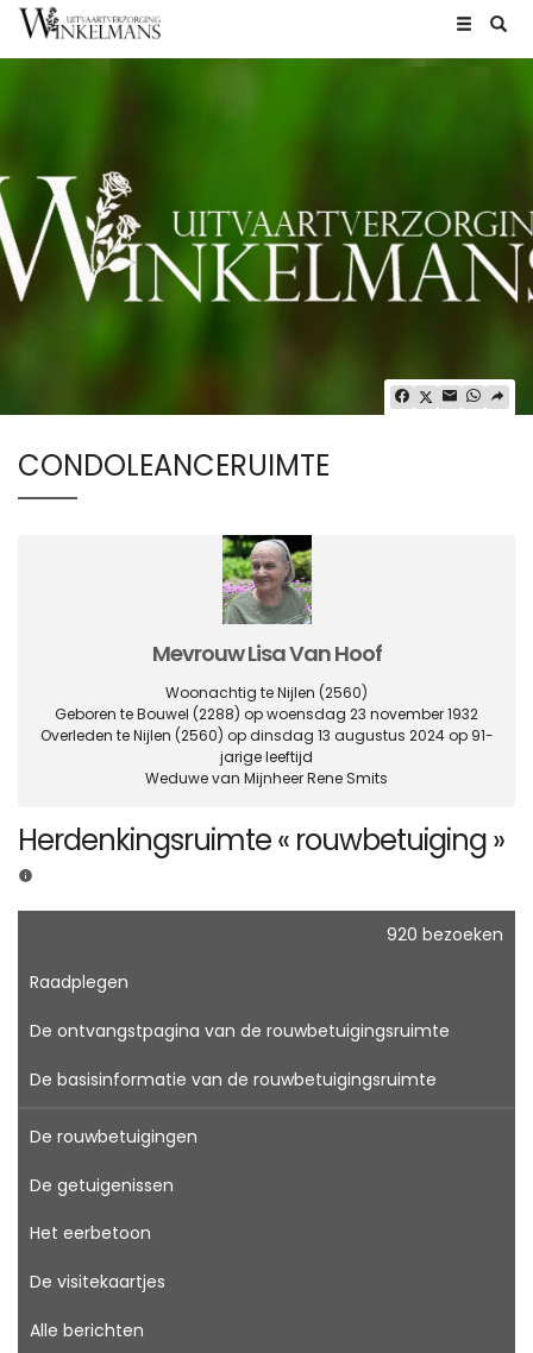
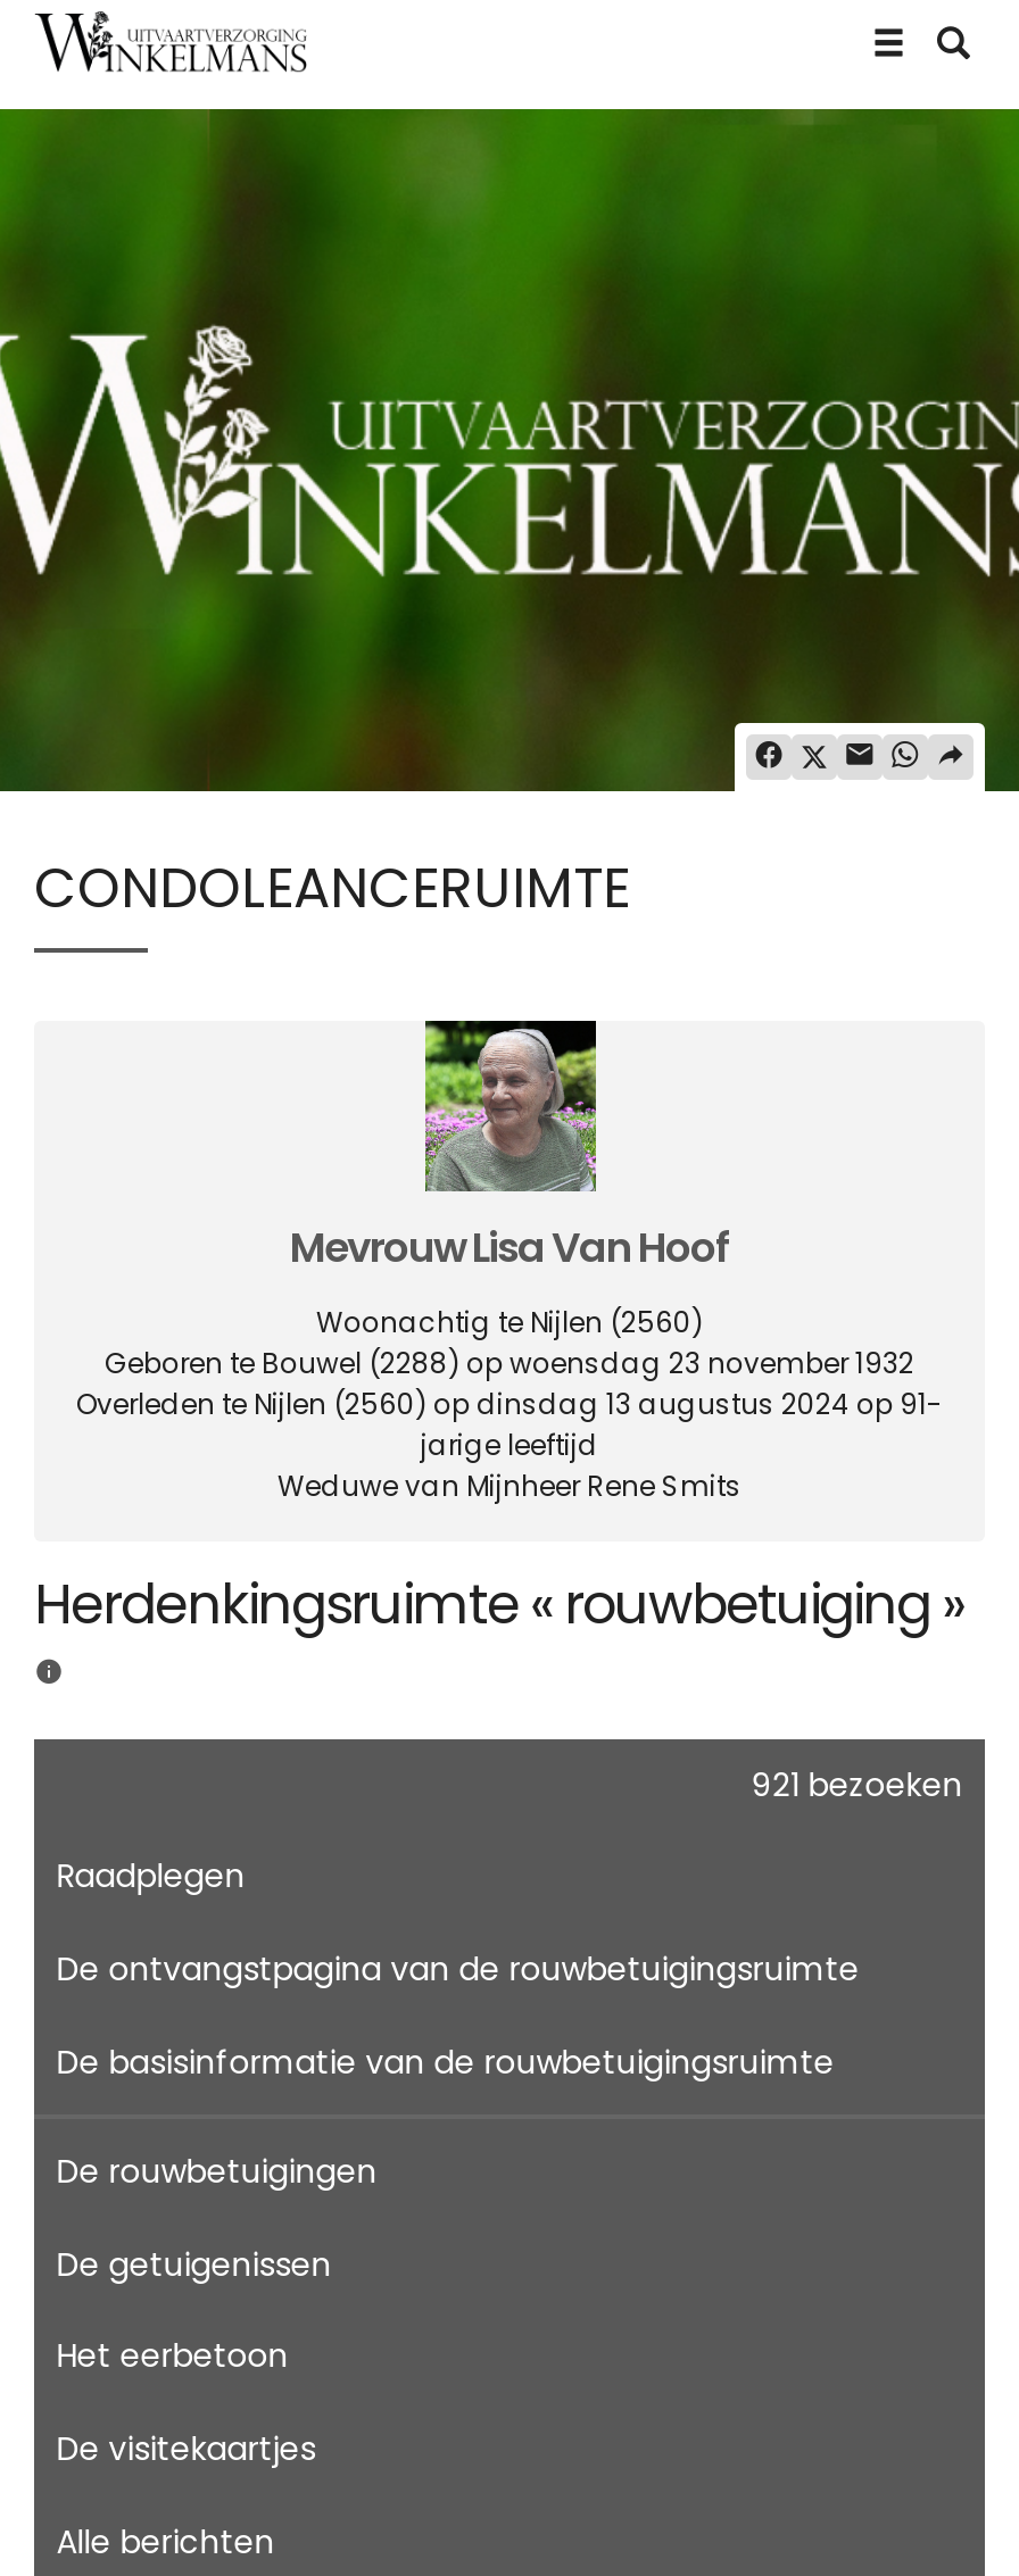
- 920 bezoeken
+ 921 bezoeken
